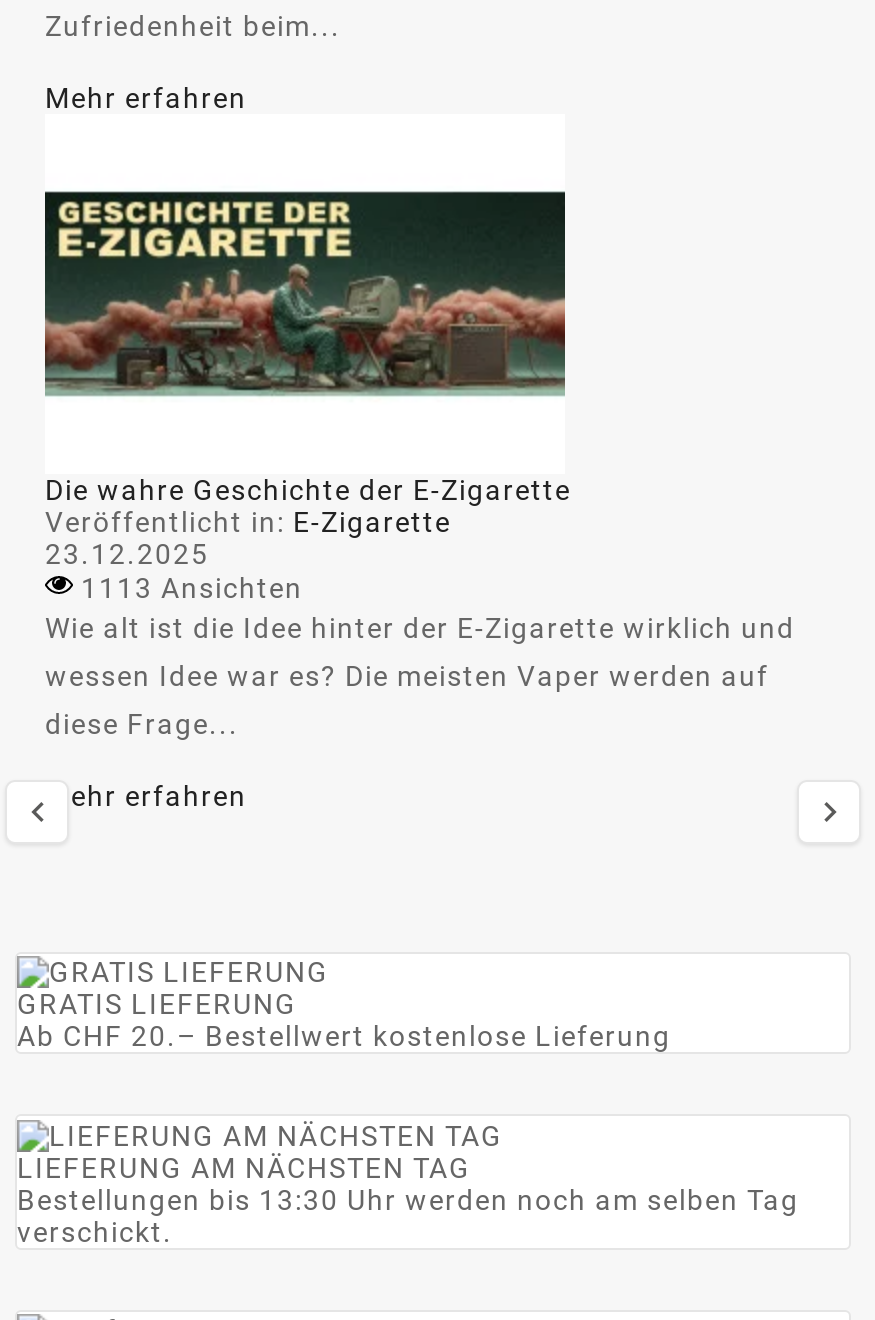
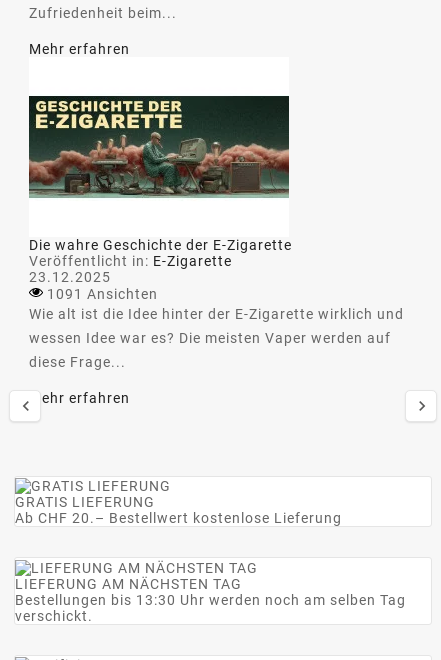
- 1113 Ansichten
+ 1091 Ansichten
